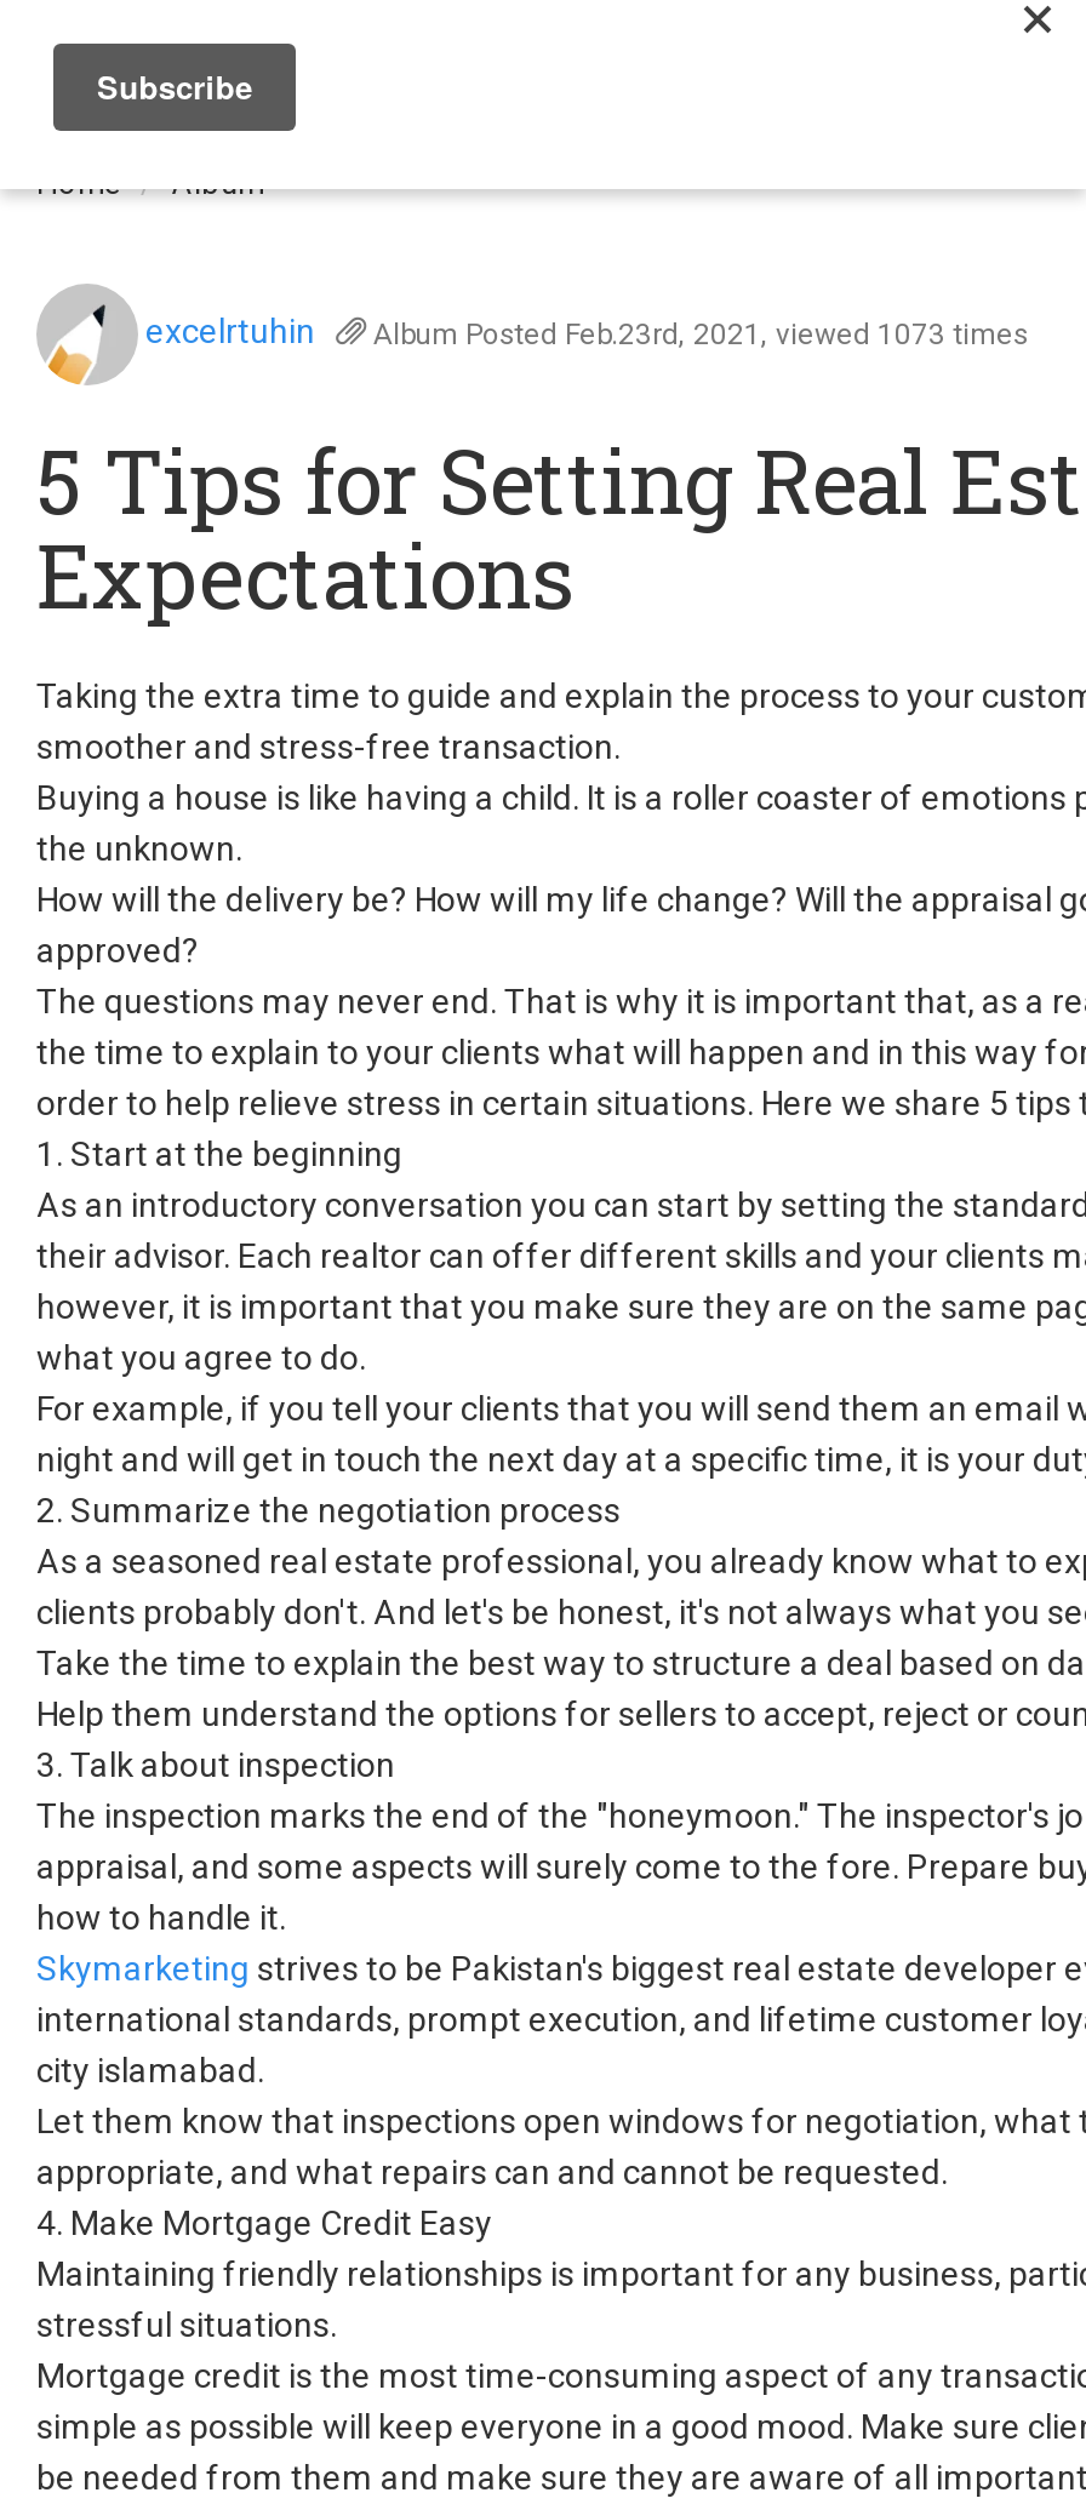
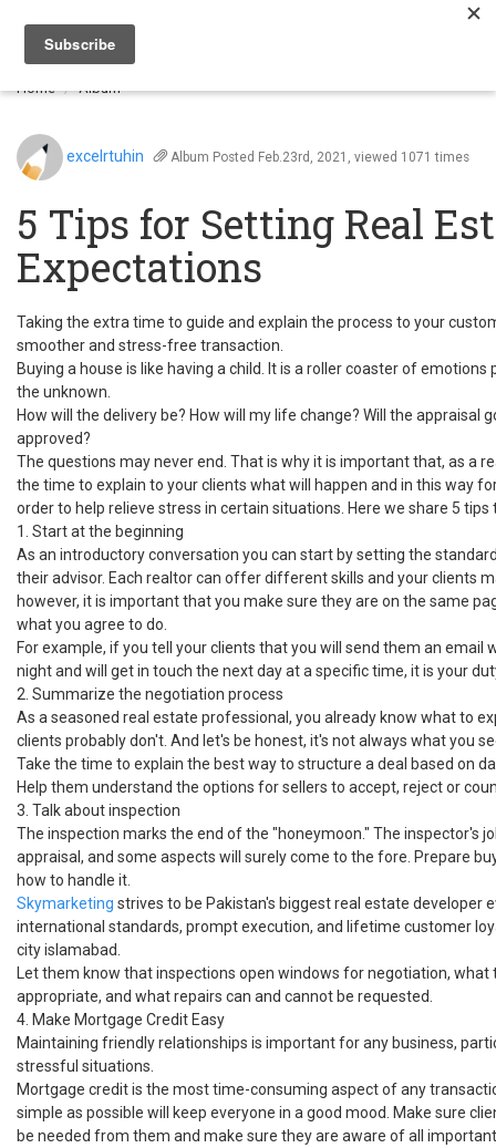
- Album Posted Feb.23rd, 2021, viewed 1073 times
+ Album Posted Feb.23rd, 2021, viewed 1071 times
